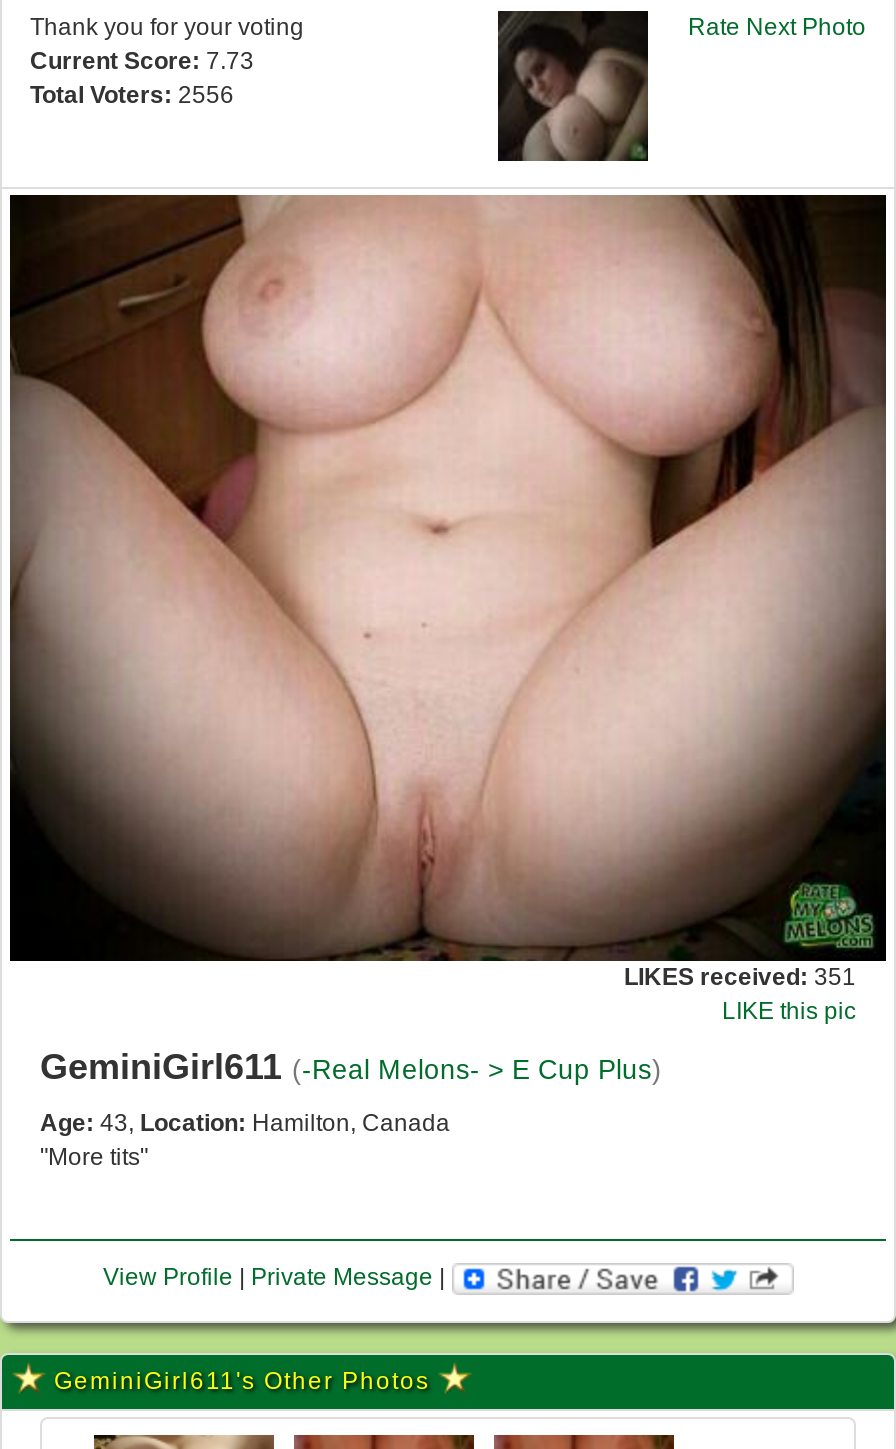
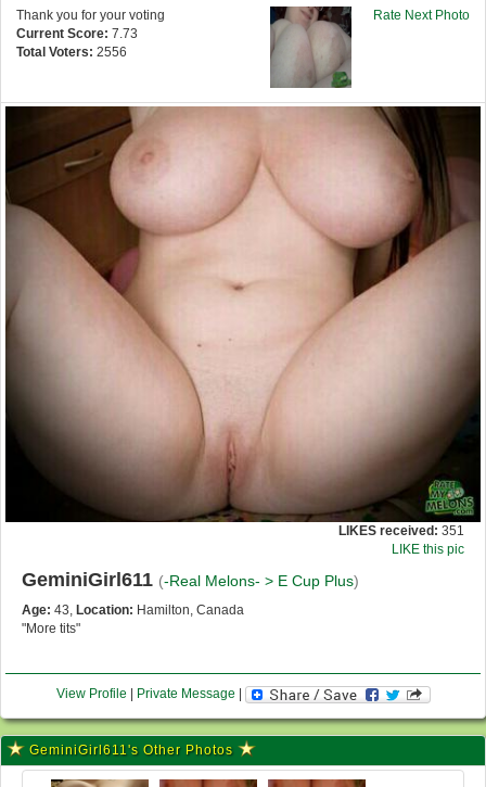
- [image]
+ [image]
